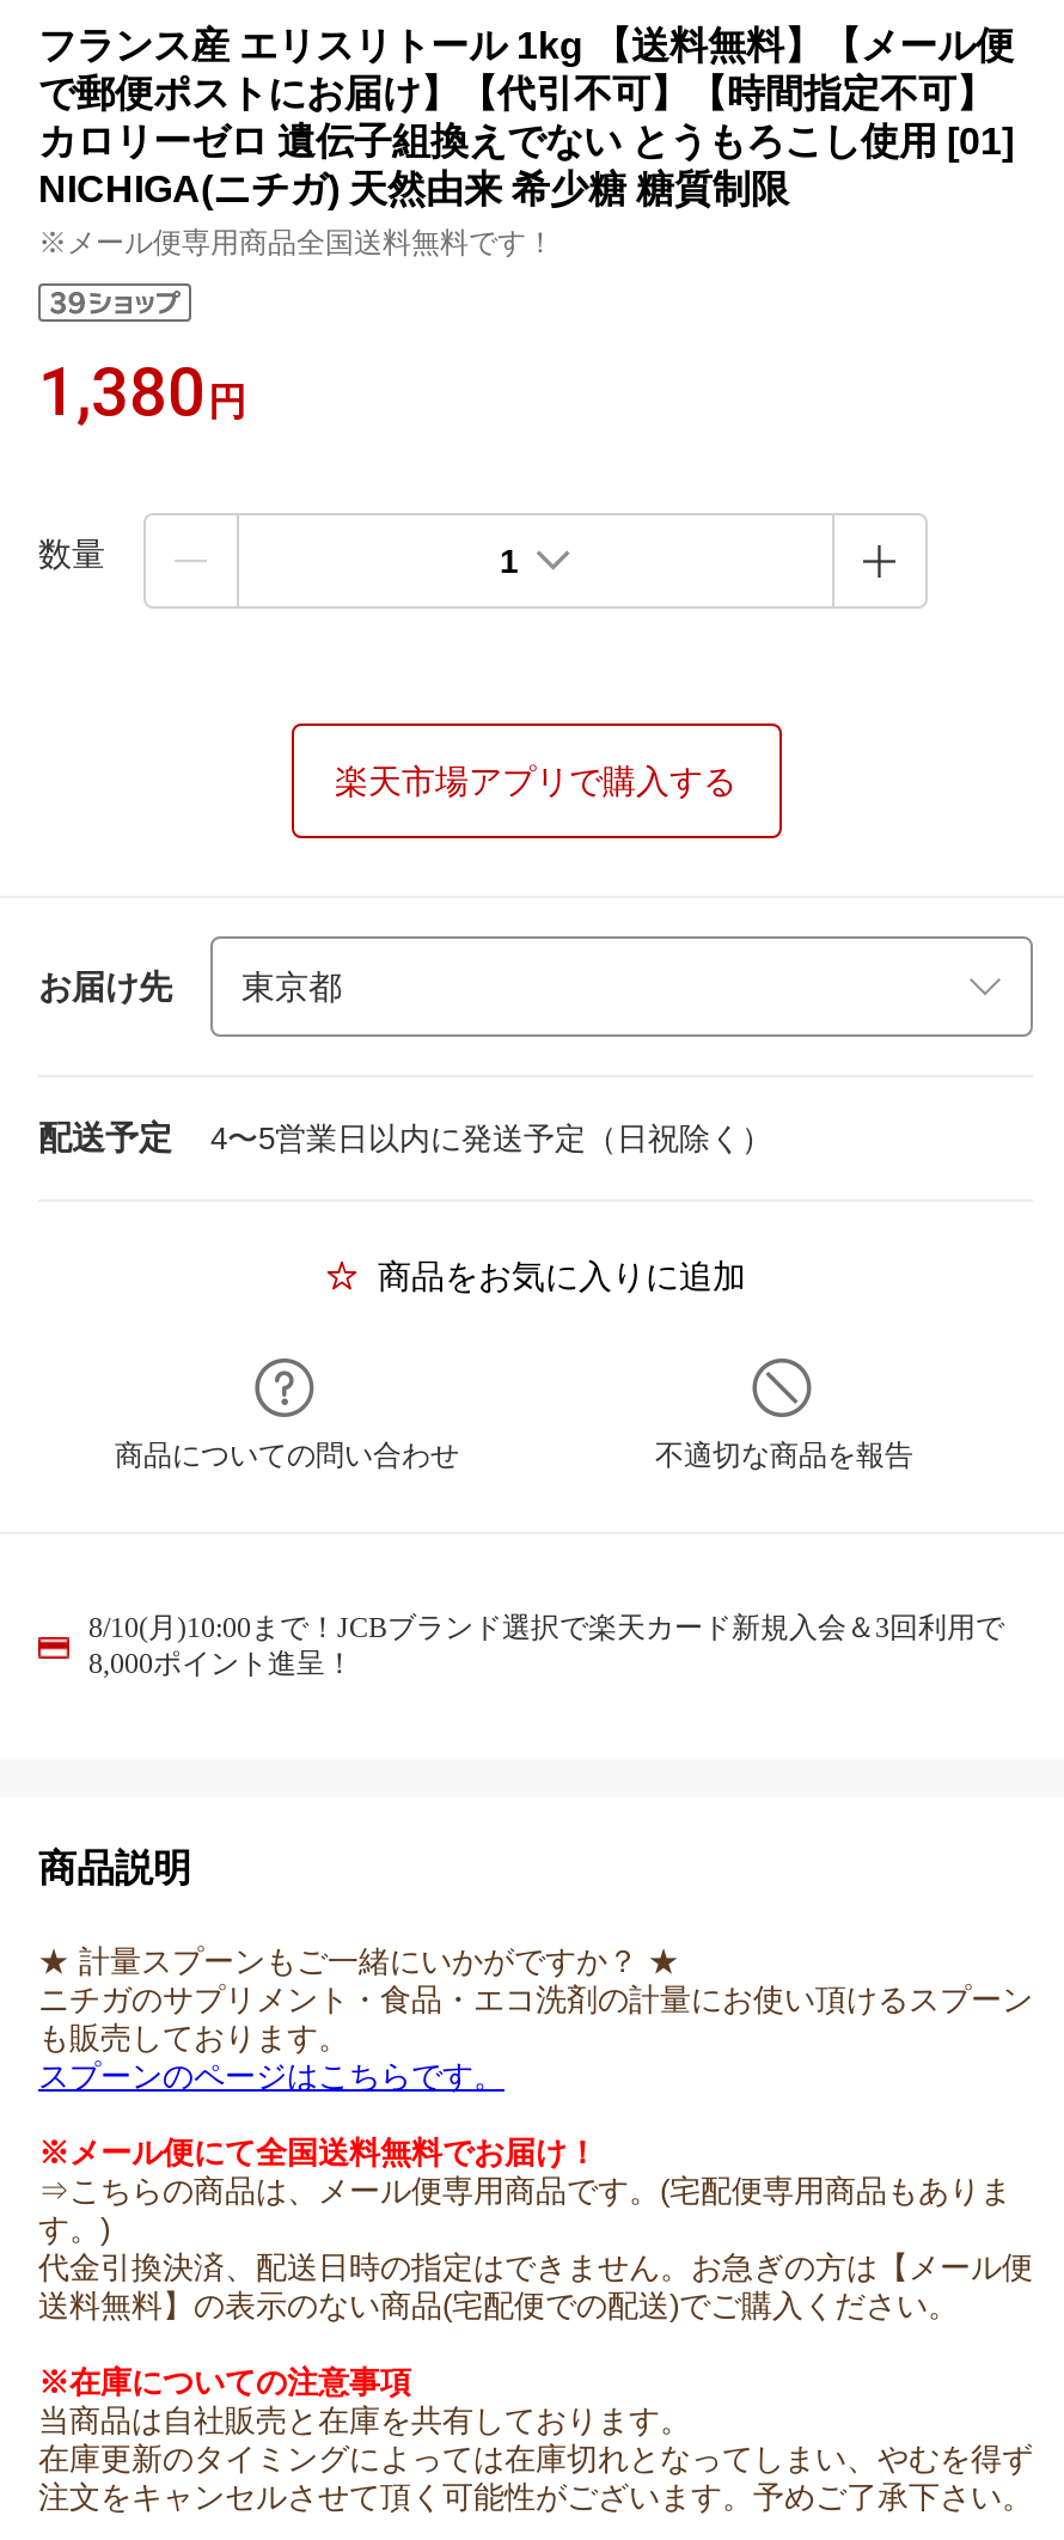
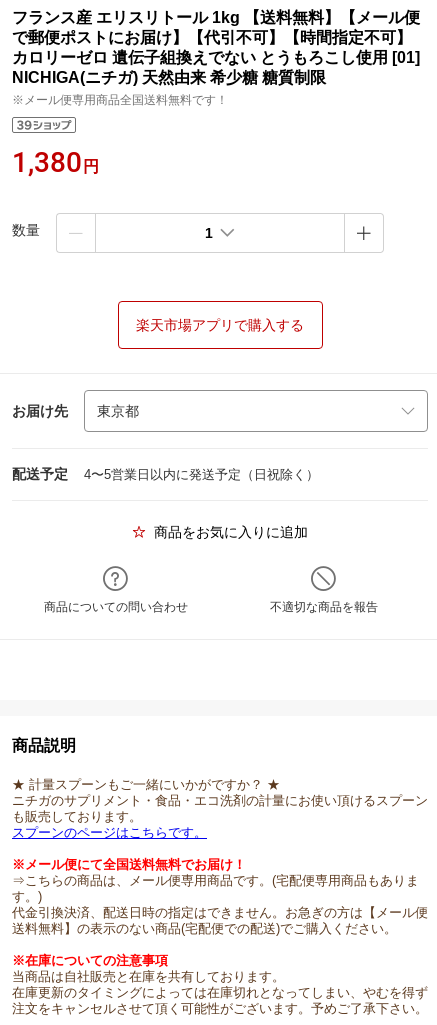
- 8/10(月)10:00まで！JCBブランド選択で楽天カード新規入会＆3回利用で
- 8,000ポイント進呈！
